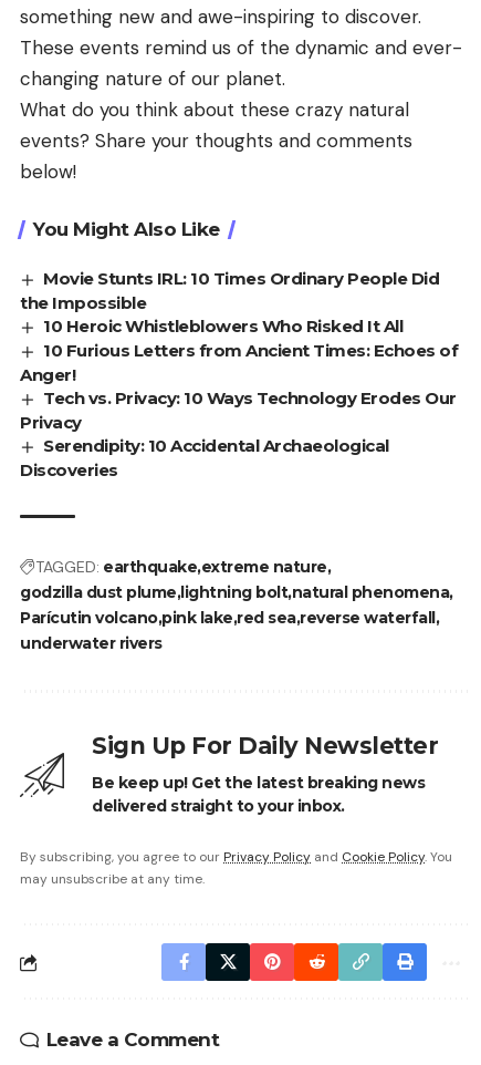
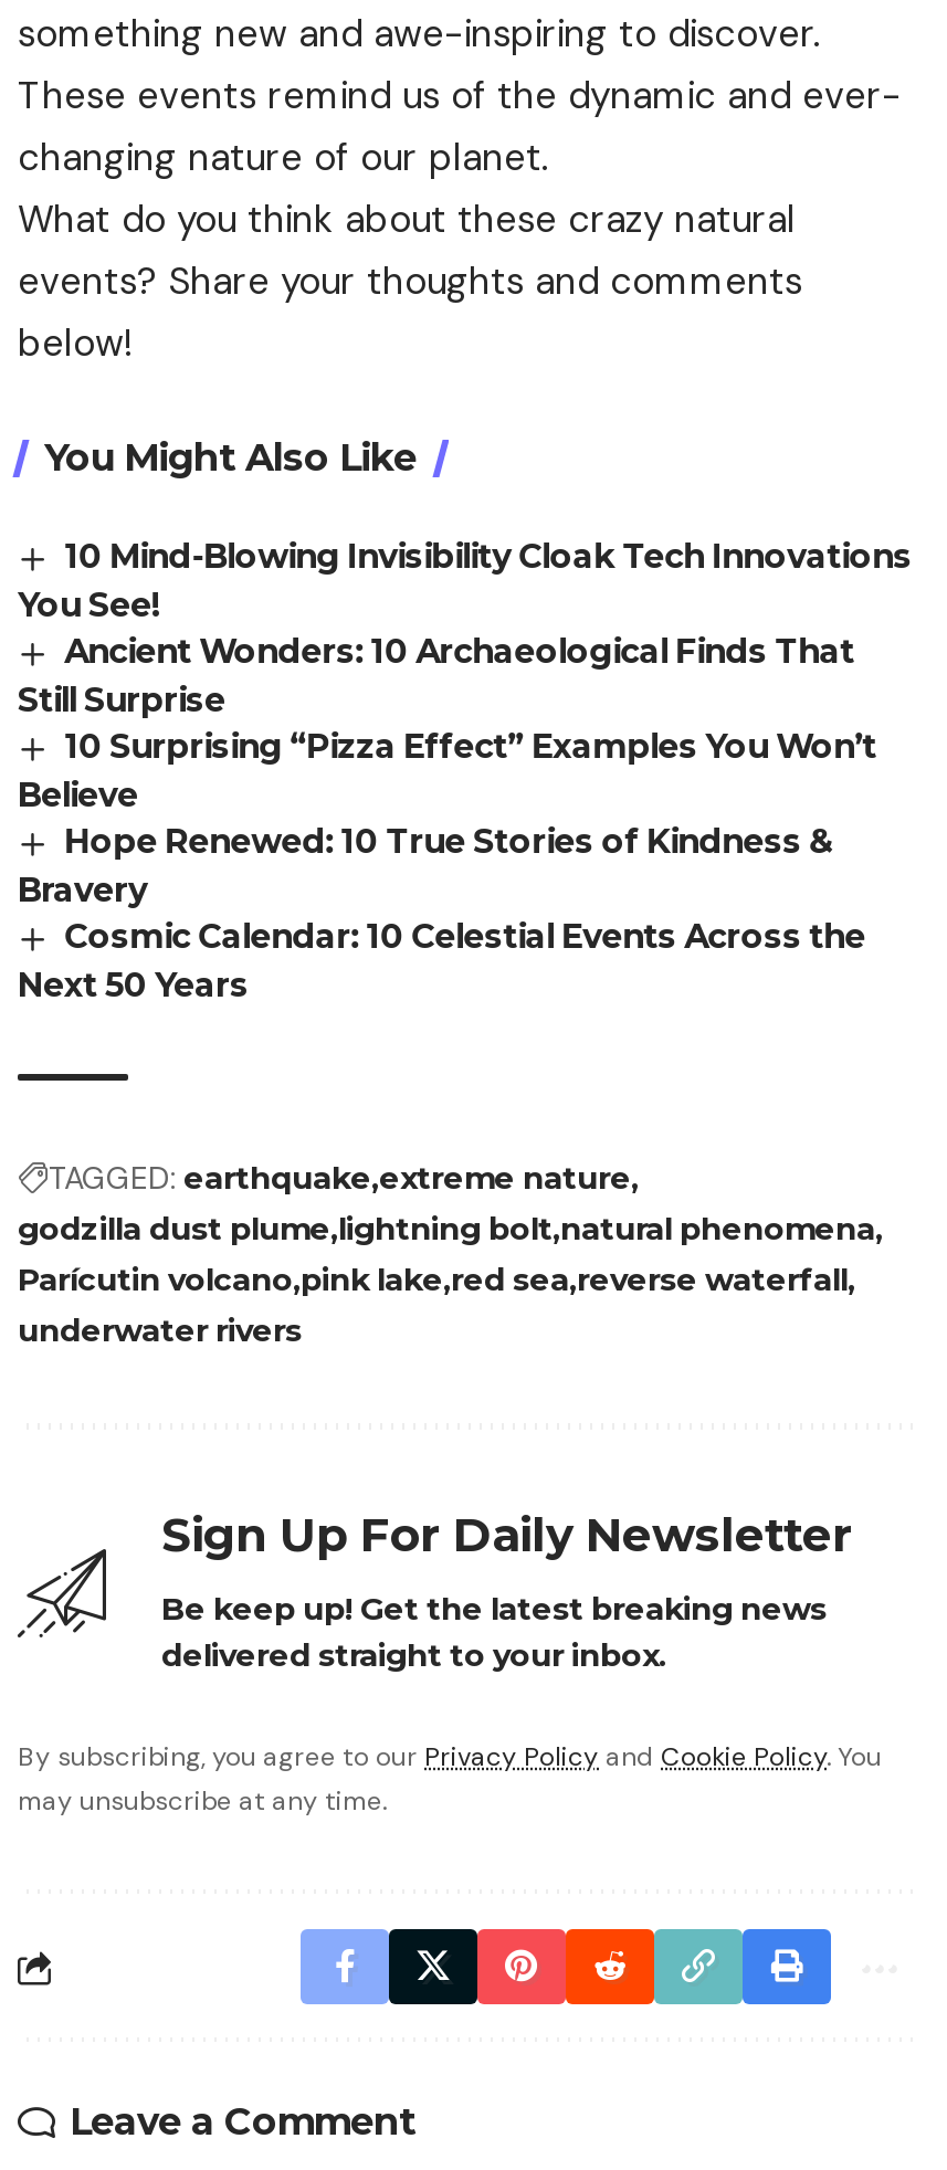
- Movie Stunts IRL: 10 Times Ordinary People Did
- the Impossible
- 10 Heroic Whistleblowers Who Risked It All
- 10 Furious Letters from Ancient Times: Echoes of
- Anger!
- Tech vs. Privacy: 10 Ways Technology Erodes Our
- Privacy
- Serendipity: 10 Accidental Archaeological
- Discoveries
+ 10 Mind-Blowing Invisibility Cloak Tech Innovations
+ You See!
+ Ancient Wonders: 10 Archaeological Finds That
+ Still Surprise
+ 10 Surprising “Pizza Effect” Examples You Won’t
+ Believe
+ Hope Renewed: 10 True Stories of Kindness &
+ Bravery
+ Cosmic Calendar: 10 Celestial Events Across the
+ Next 50 Years
